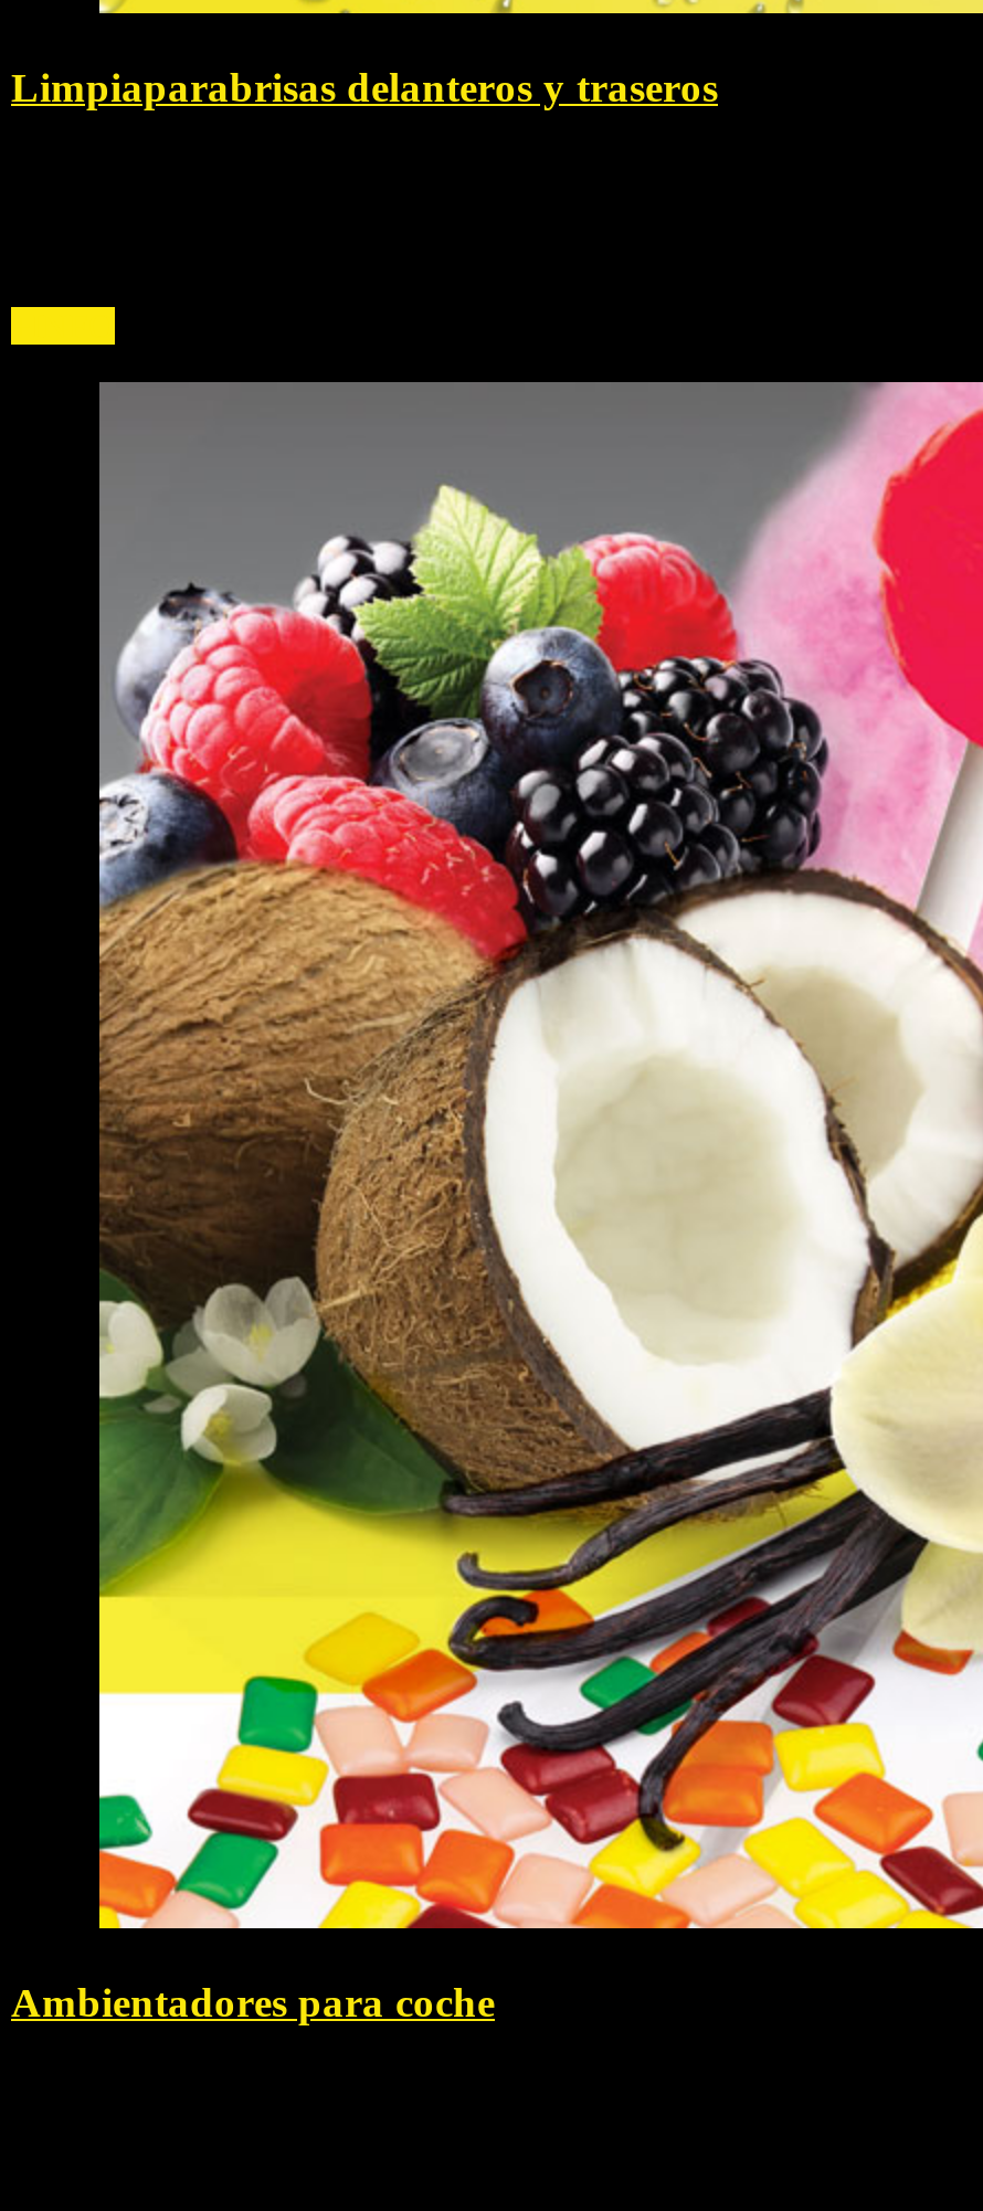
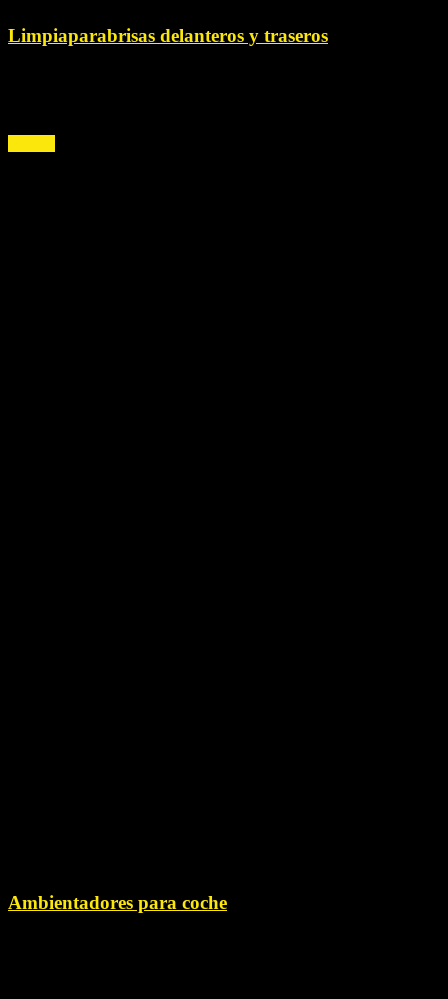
- [image]
